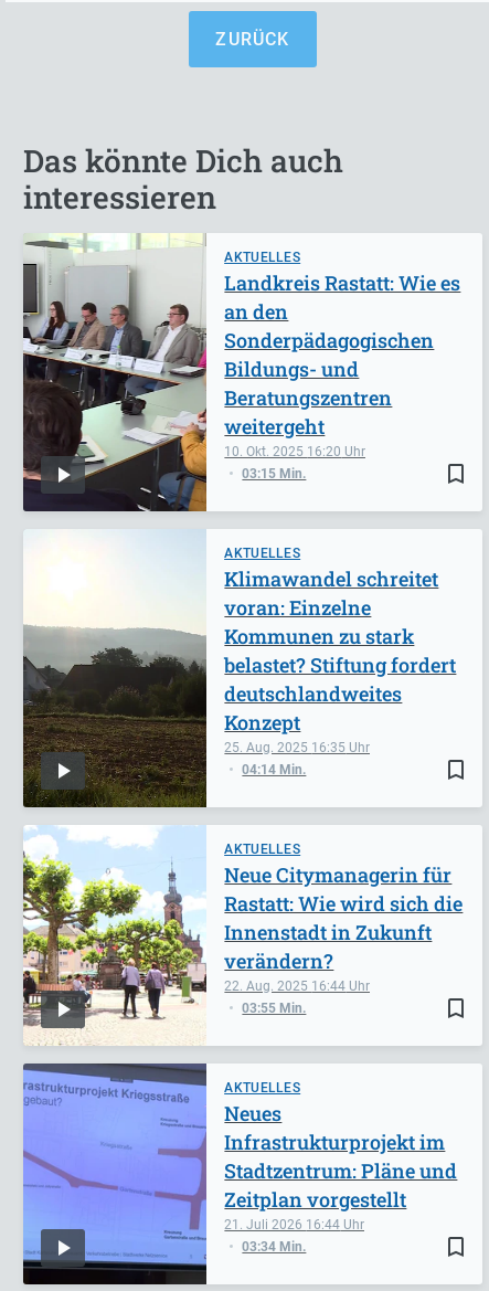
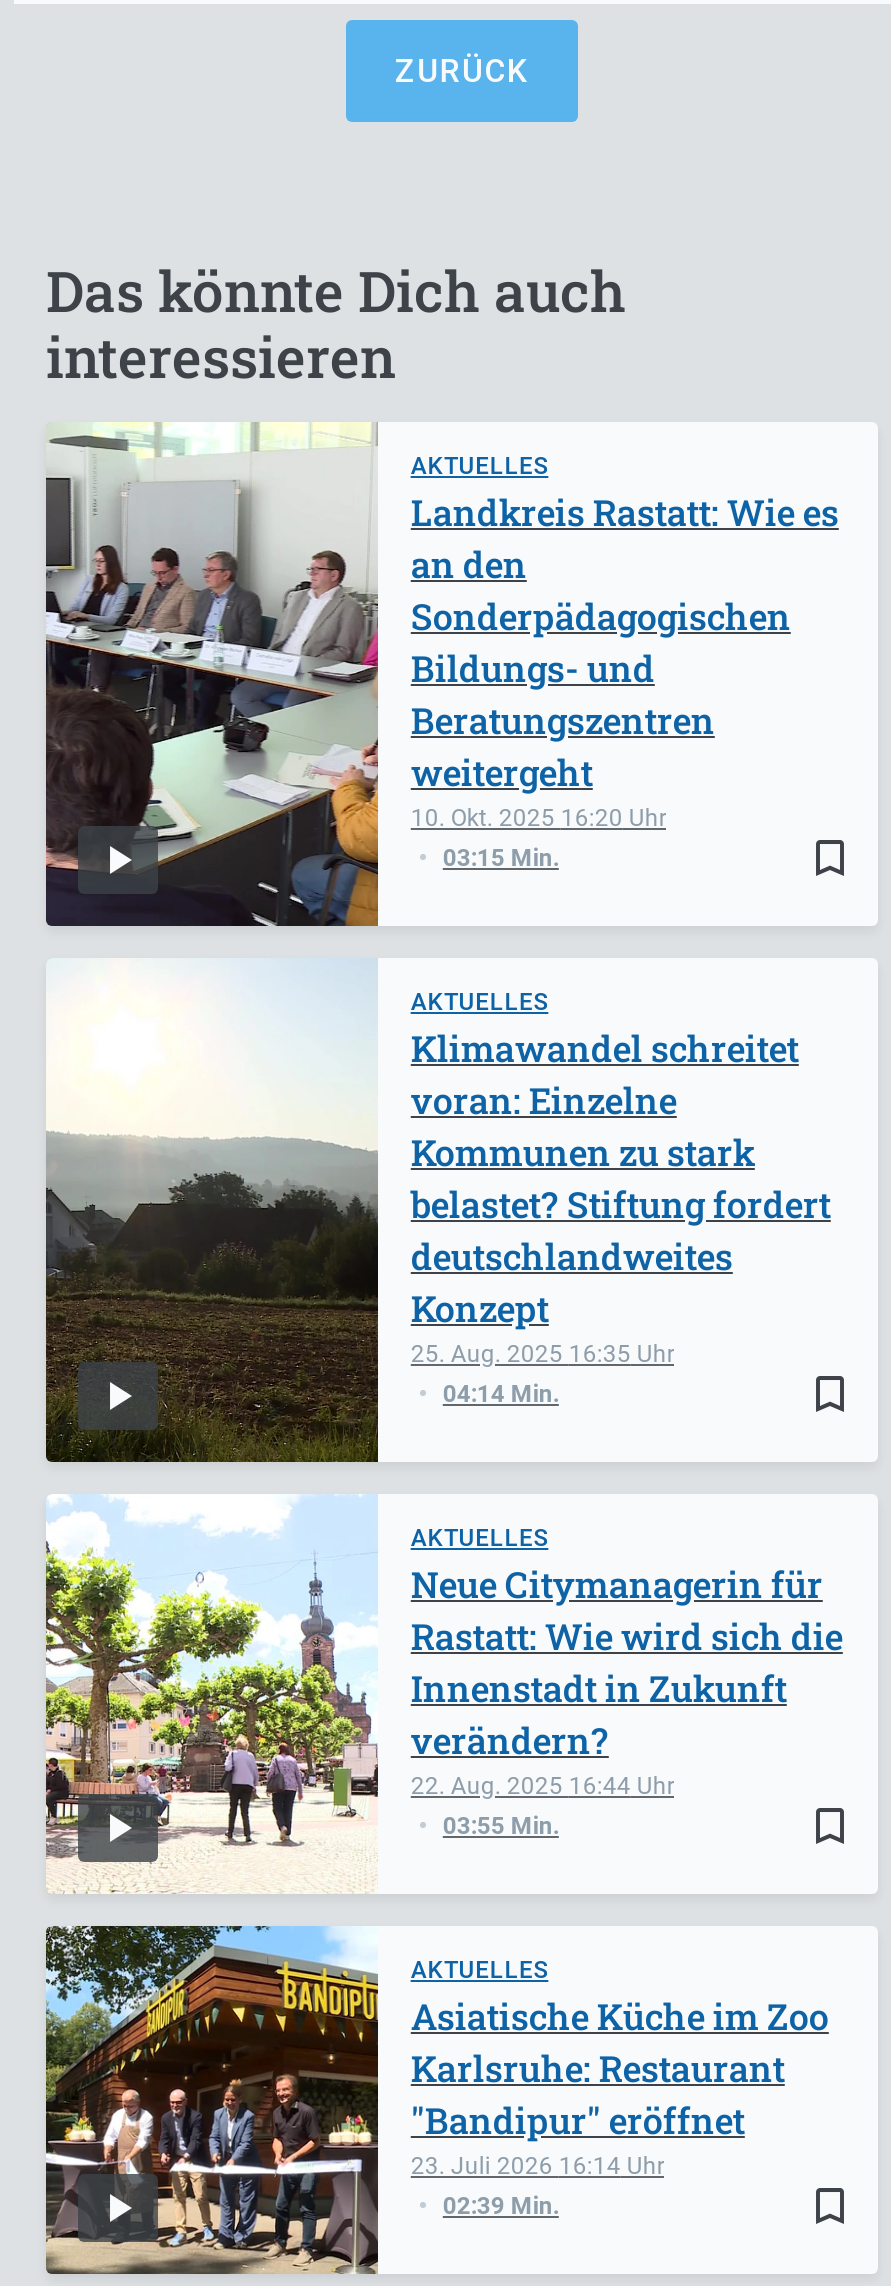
- [image]
- 21. Juli 2026 16:44
- 03:34 Min.
+ [image]
+ 23. Juli 2026 16:14
+ 02:39 Min.

- Neues
- Infrastrukturprojekt im
- Stadtzentrum: Pläne und
- Zeitplan vorgestellt
+ Asiatische Küche im Zoo
+ Karlsruhe: Restaurant
+ "Bandipur" eröffnet
